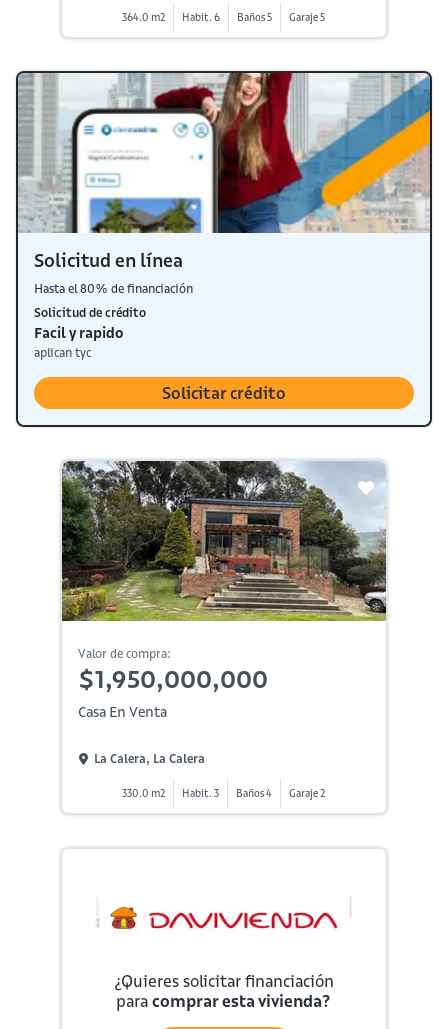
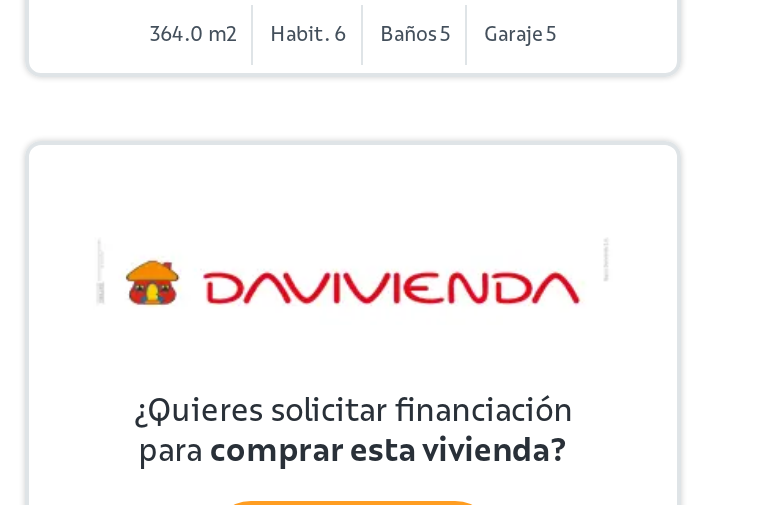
- [image]
- Solicitud en línea
- Hasta el 80% de financiación
- Solicitud de crédito
- Facil y rapido
- aplican tyc
- Solicitar crédito

- [image]
- Valor de compra:
- $1,950,000,000
- Casa En Venta
- La Calera, La Calera
- 330.0 m2
- Habit. 3
- Baños 4
- Garaje 2
